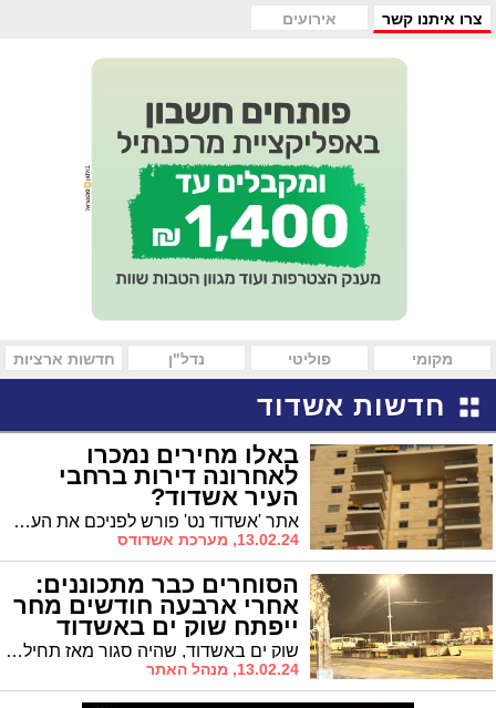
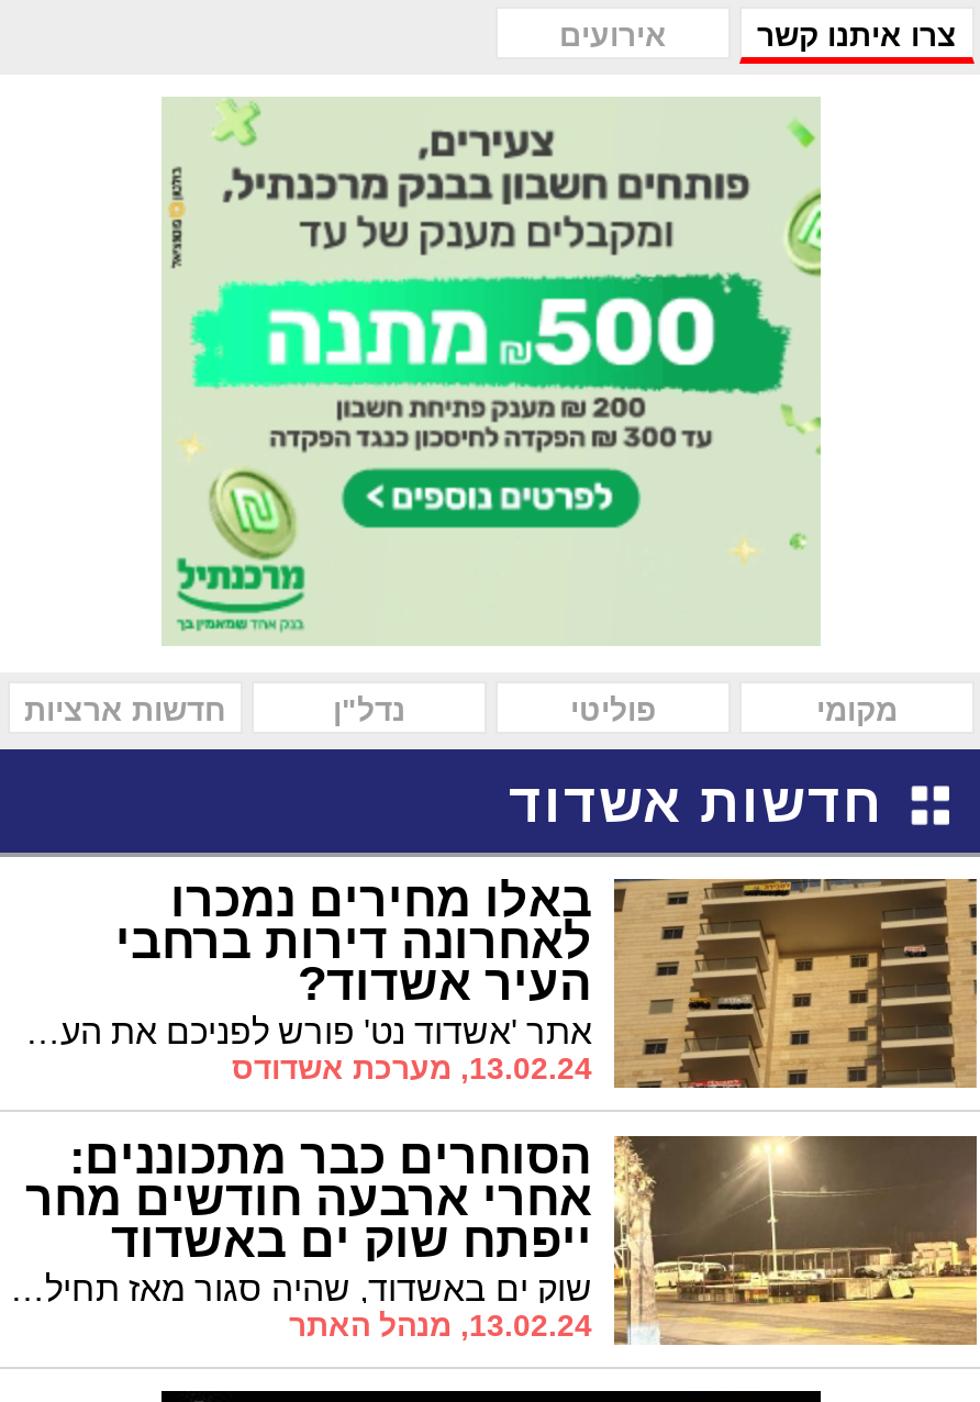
- [image]
+ [image]
